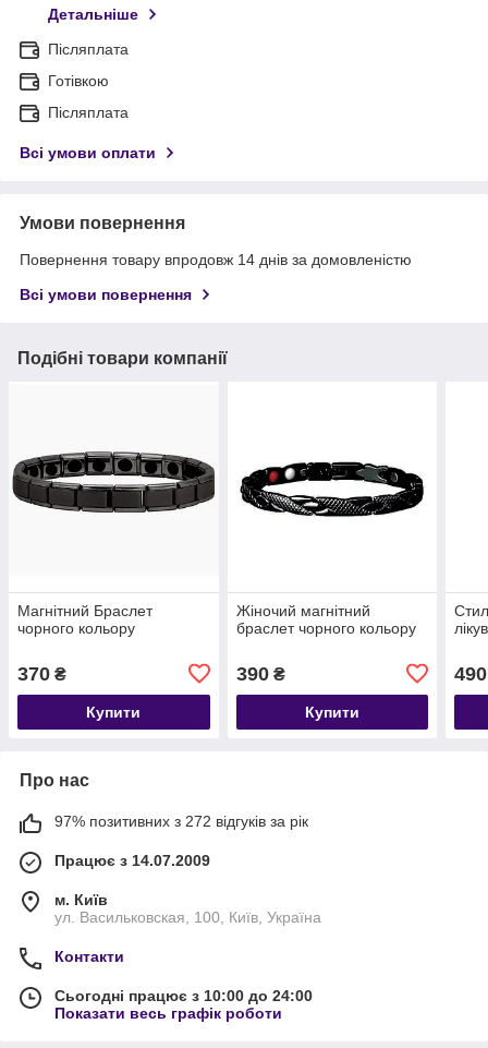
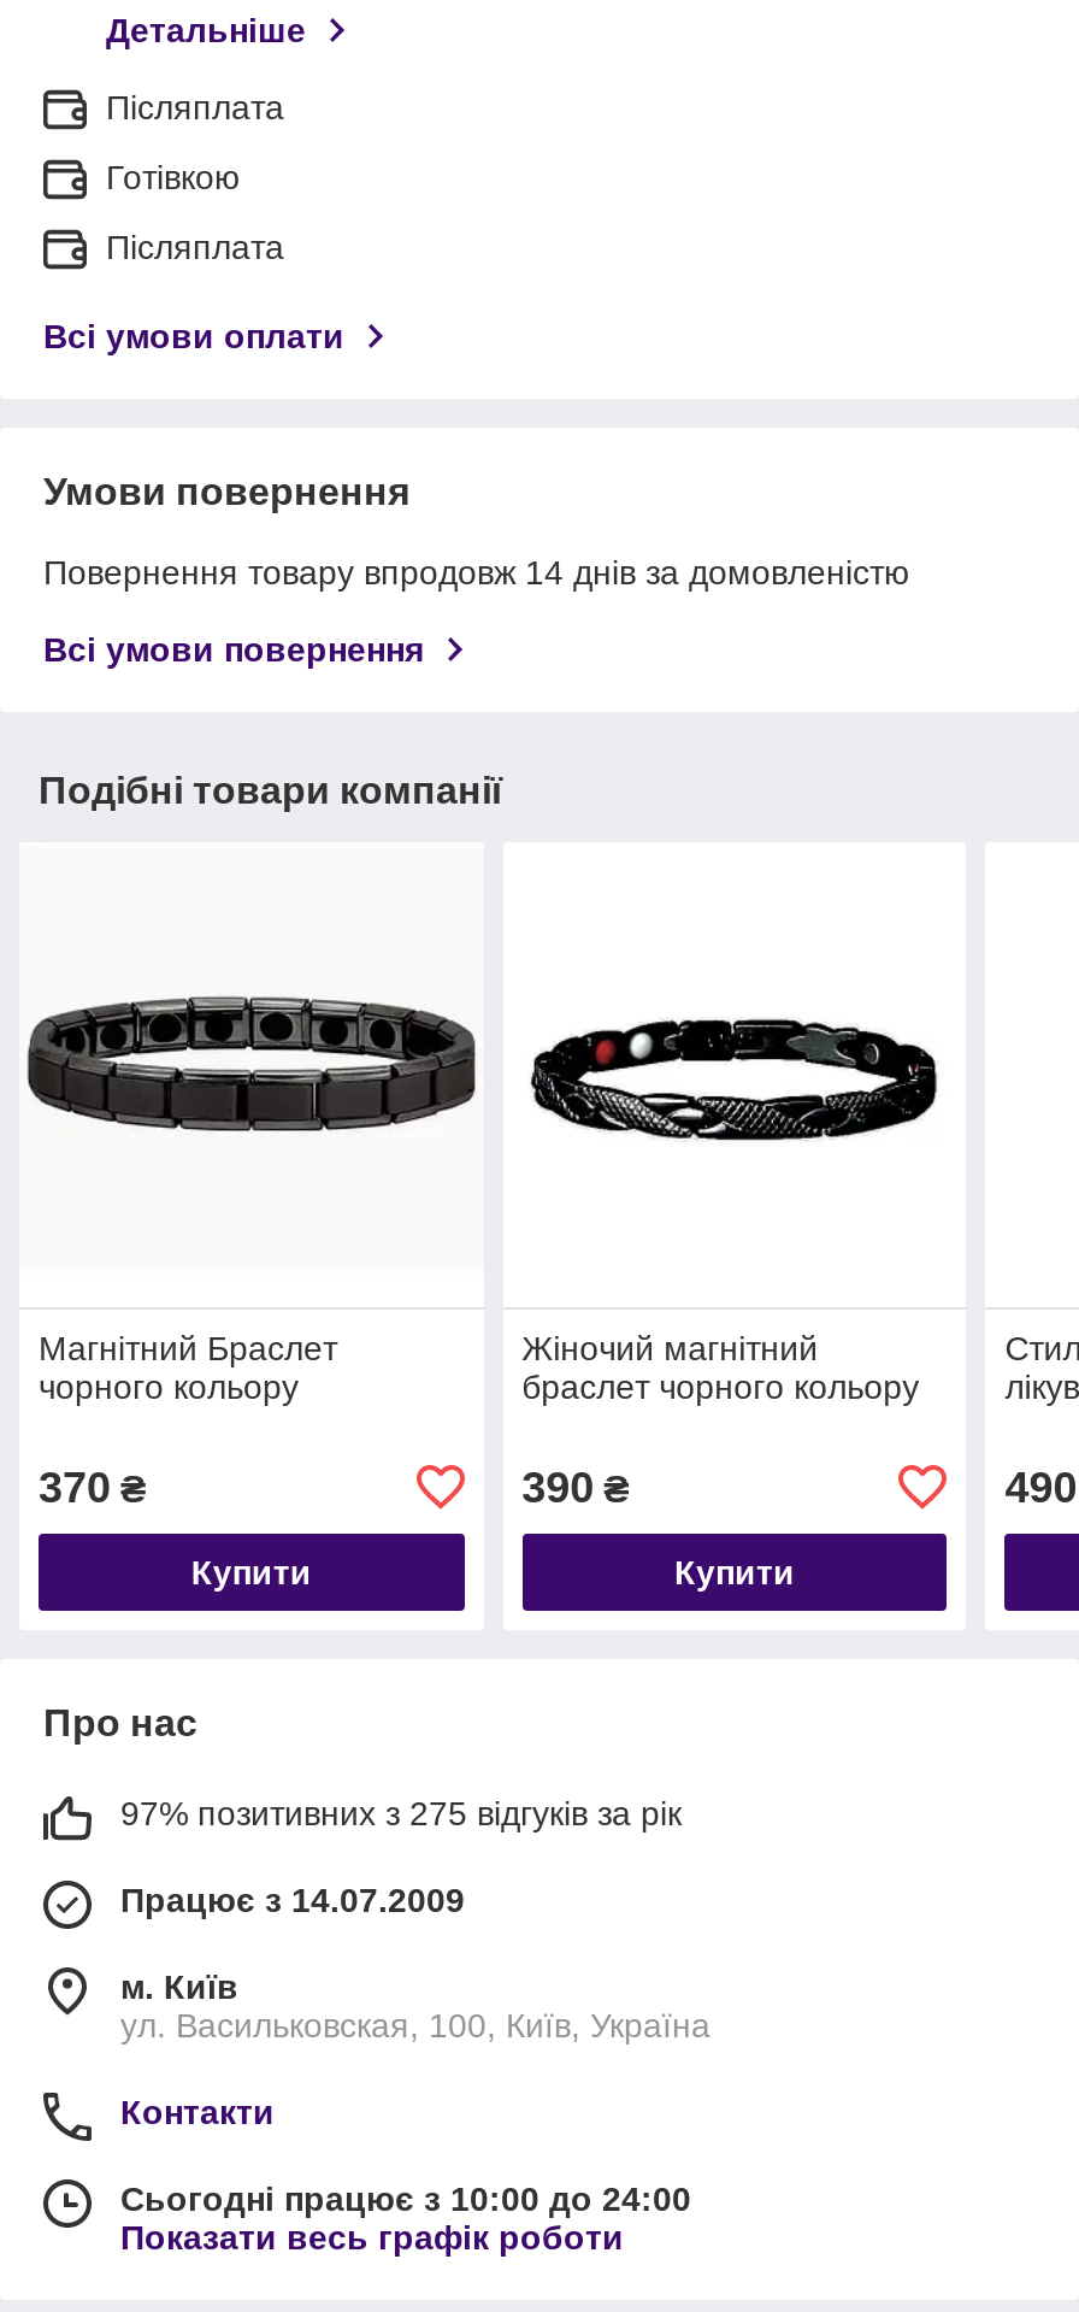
- 97% позитивних з 272 відгуків за рік
+ 97% позитивних з 275 відгуків за рік
